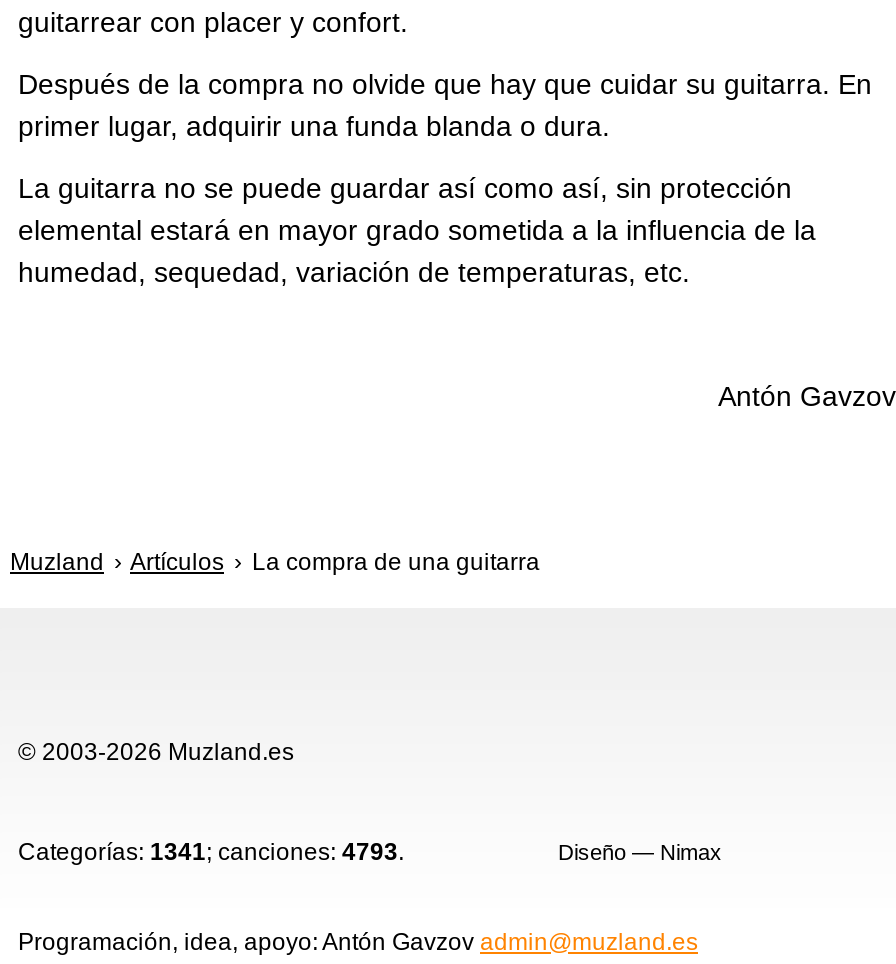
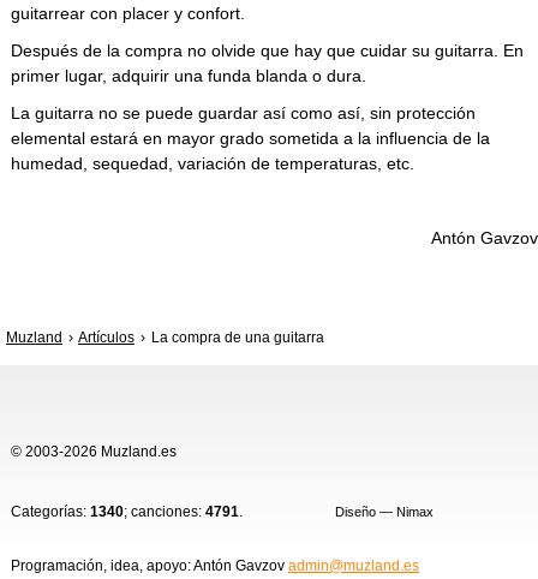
- Сategorías: 1341; canciones: 4793.
+ Сategorías: 1340; canciones: 4791.
